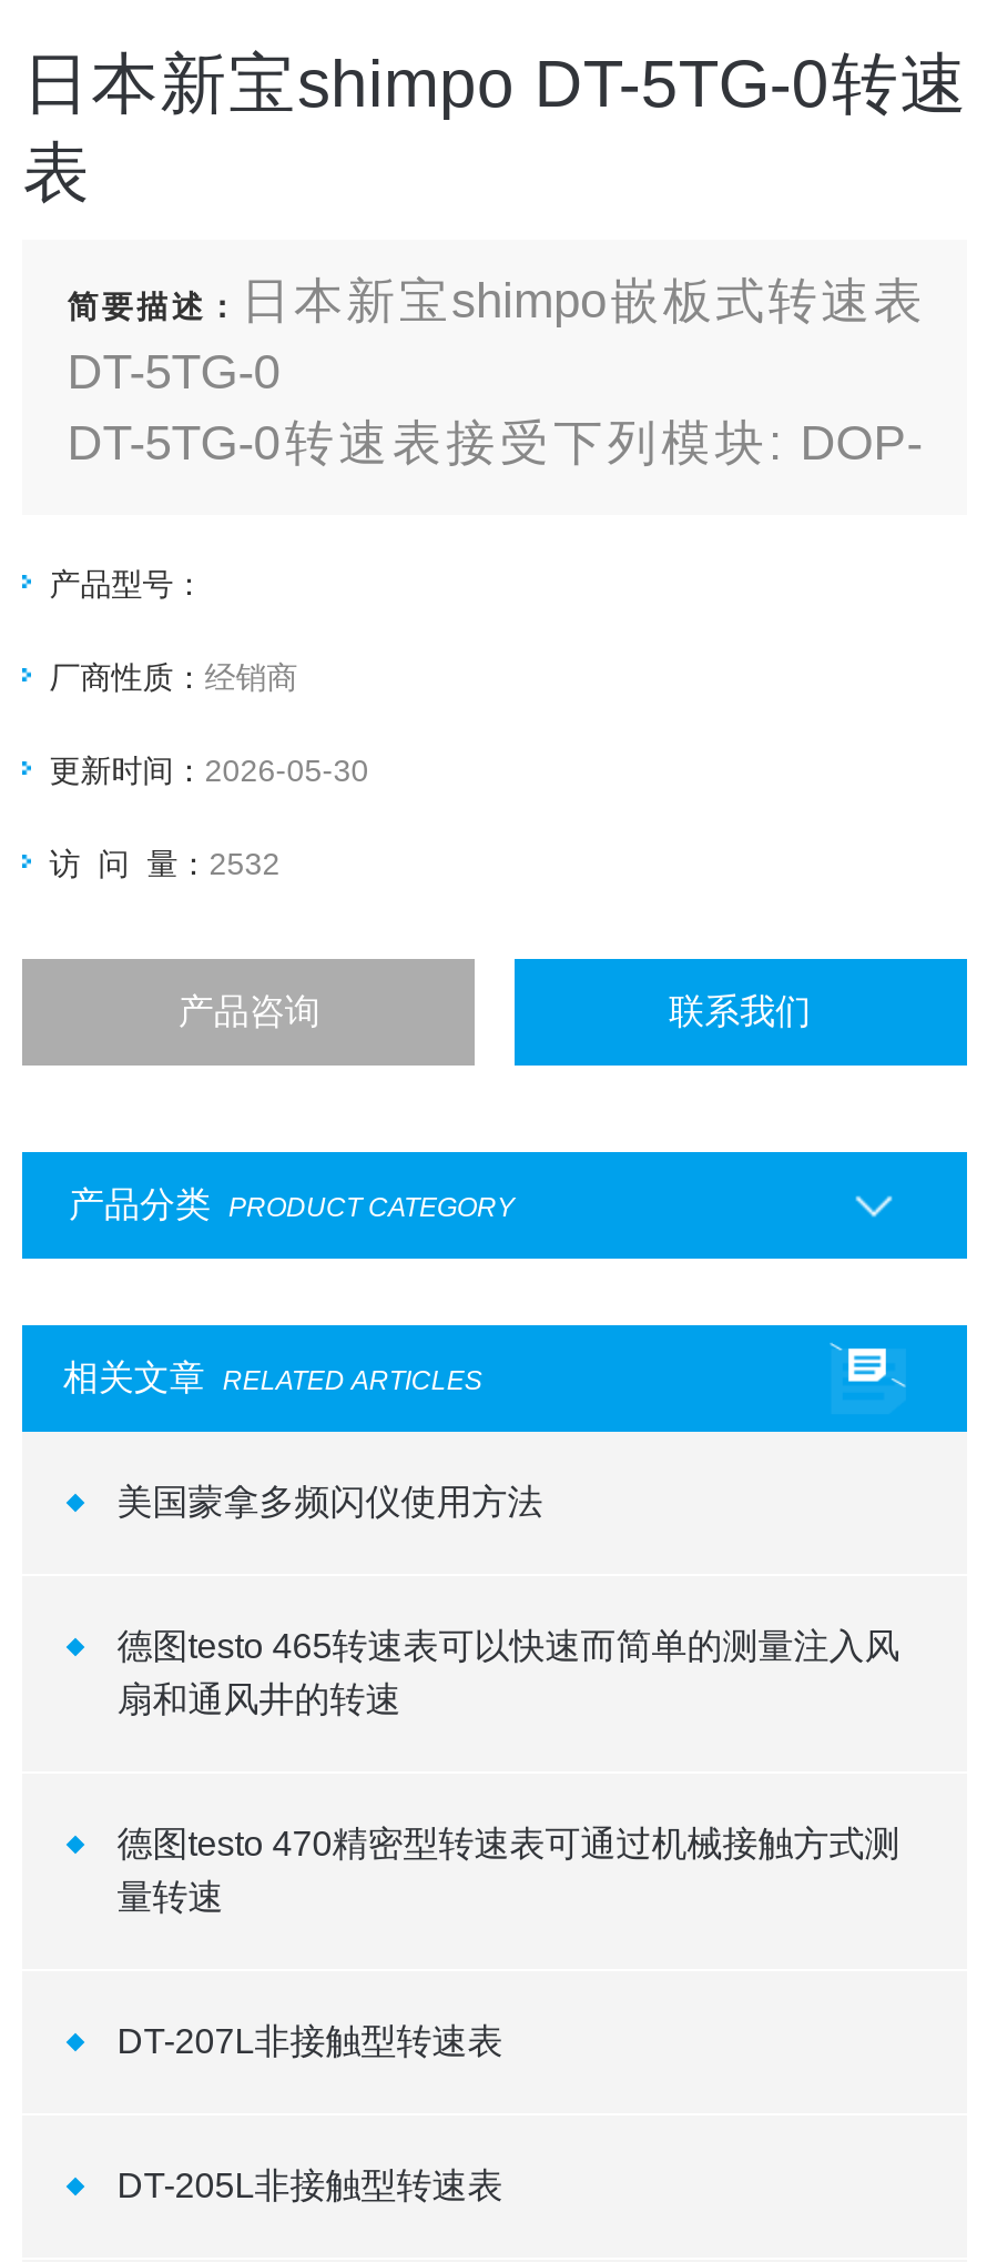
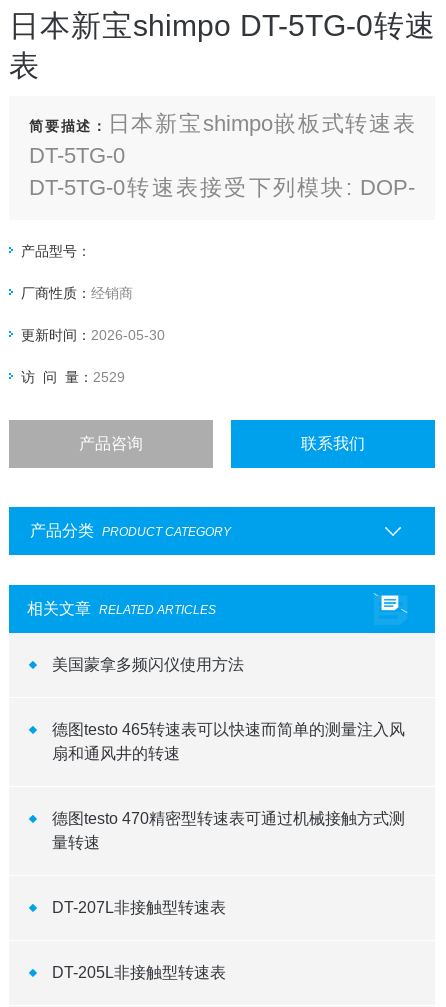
- 访 问 量：2532
+ 访 问 量：2529
